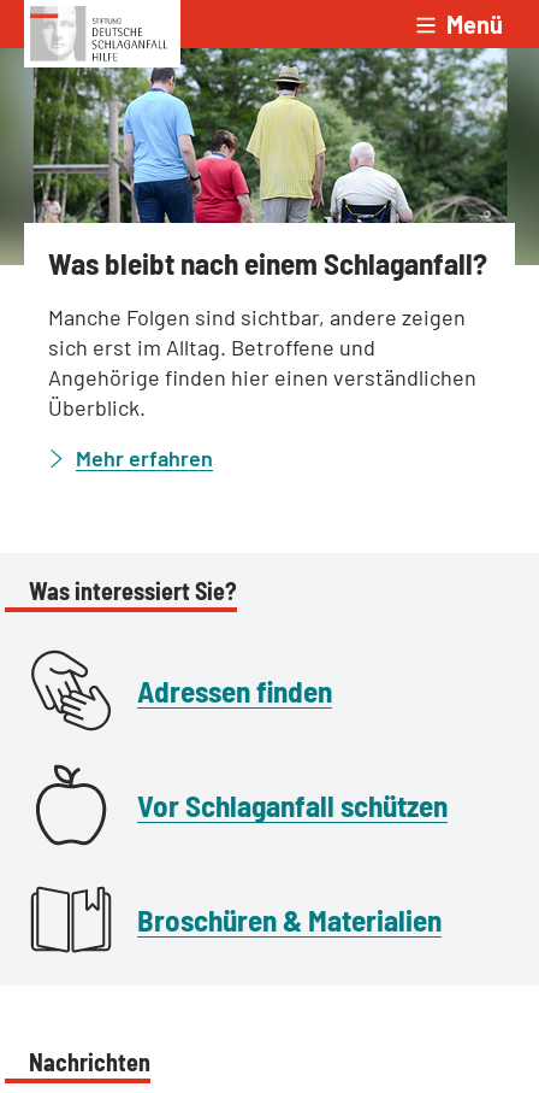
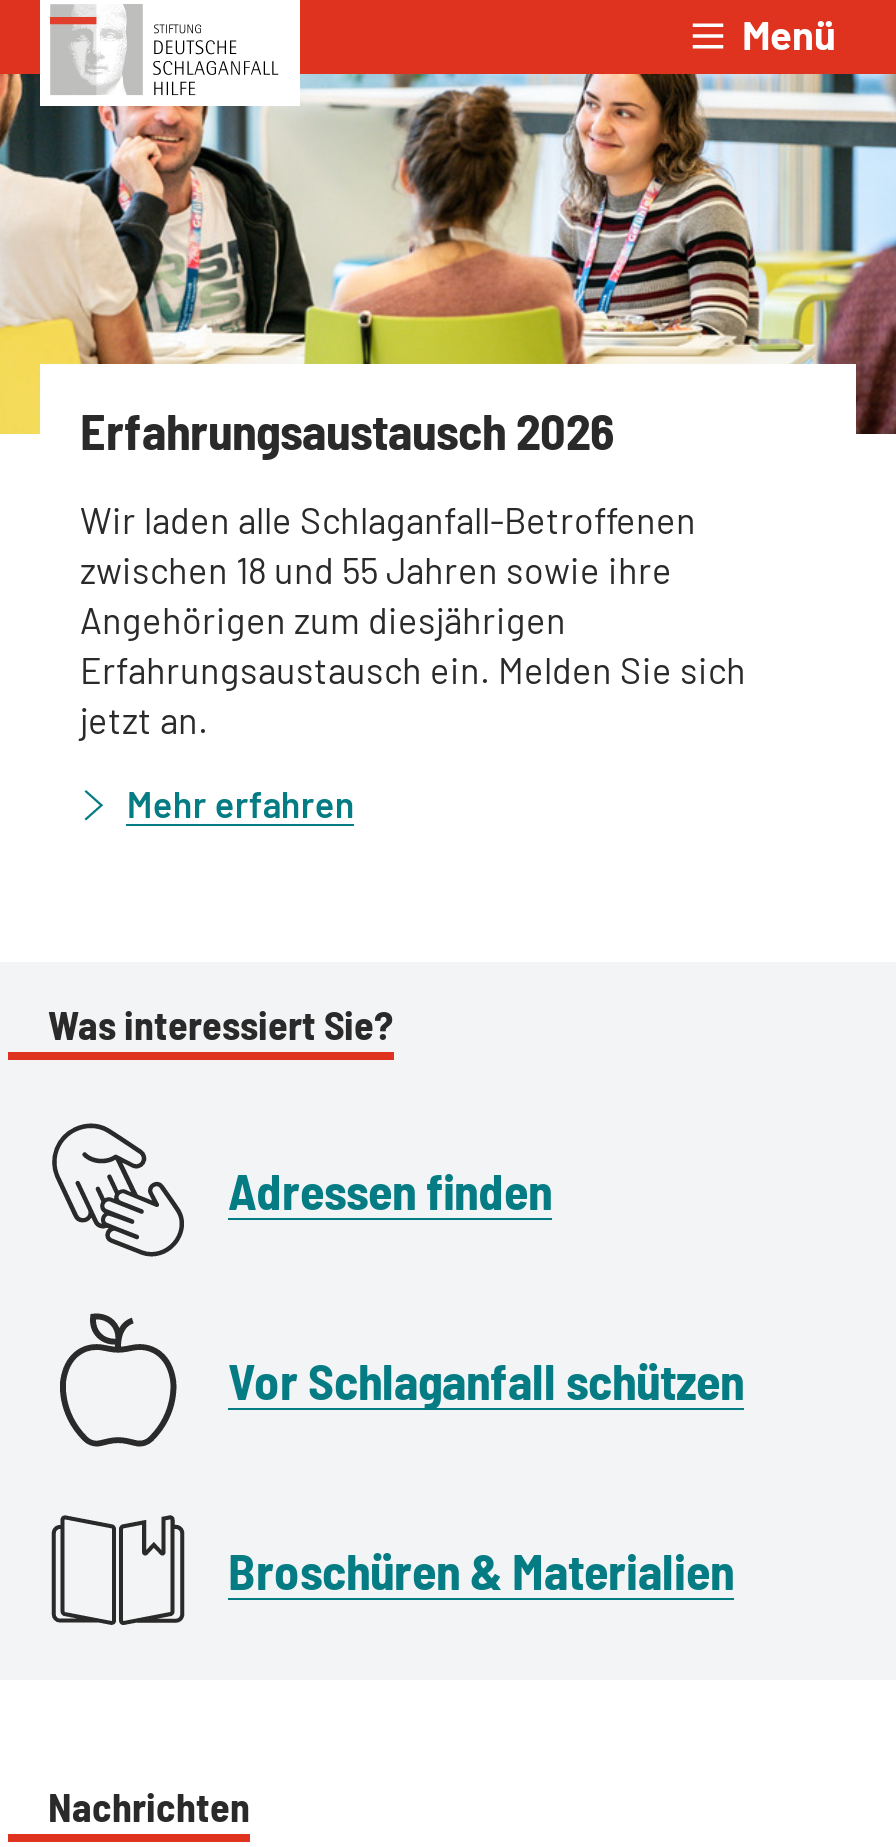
- [image]
- Was bleibt nach einem Schlaganfall?
+ [image]
+ Erfahrungsaustausch 2026

- Manche Folgen sind sichtbar, andere zeigen
- sich erst im Alltag. Betroffene und
- Angehörige finden hier einen verständlichen
- Überblick.
+ Wir laden alle Schlaganfall-Betroffenen
+ zwischen 18 und 55 Jahren sowie ihre
+ Angehörigen zum diesjährigen
+ Erfahrungsaustausch ein. Melden Sie sich
+ jetzt an.
